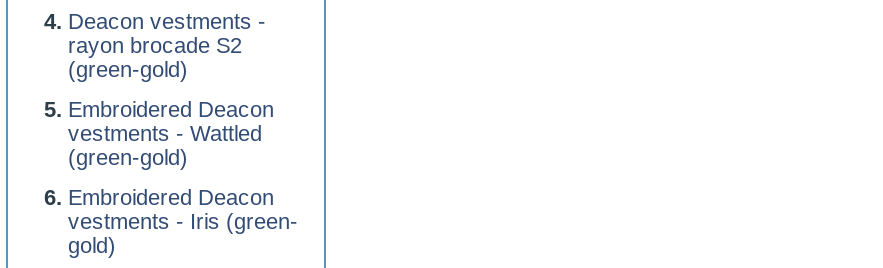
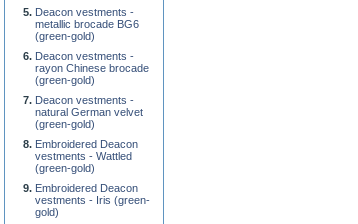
- rayon brocade S2
+ metallic brocade BG6
+ (green-gold)
+ Deacon vestments -
+ rayon Chinese brocade
+ (green-gold)
+ Deacon vestments -
+ natural German velvet
